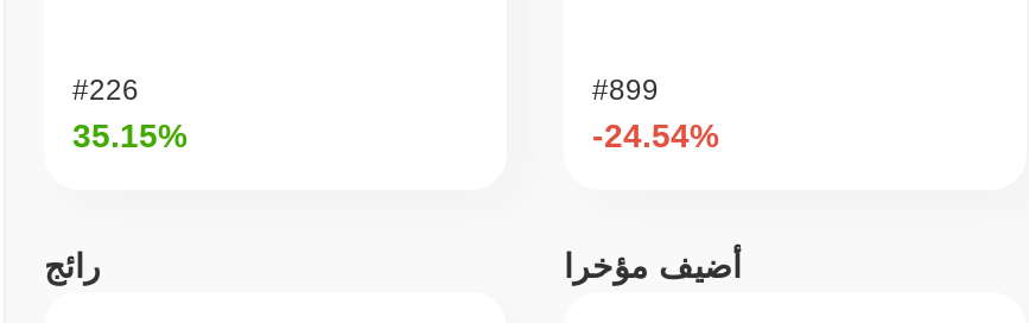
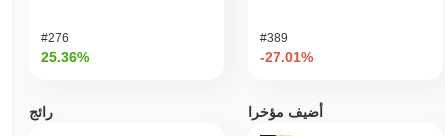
- #226
- 35.15%
+ #276
+ 25.36%

- #899
- -24.54%
+ #389
+ -27.01%
